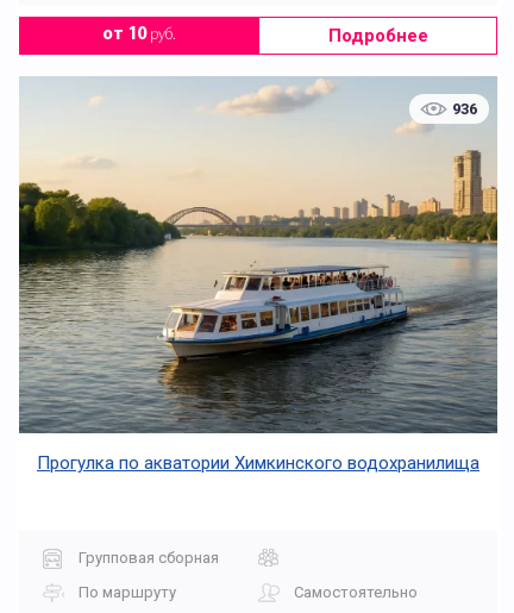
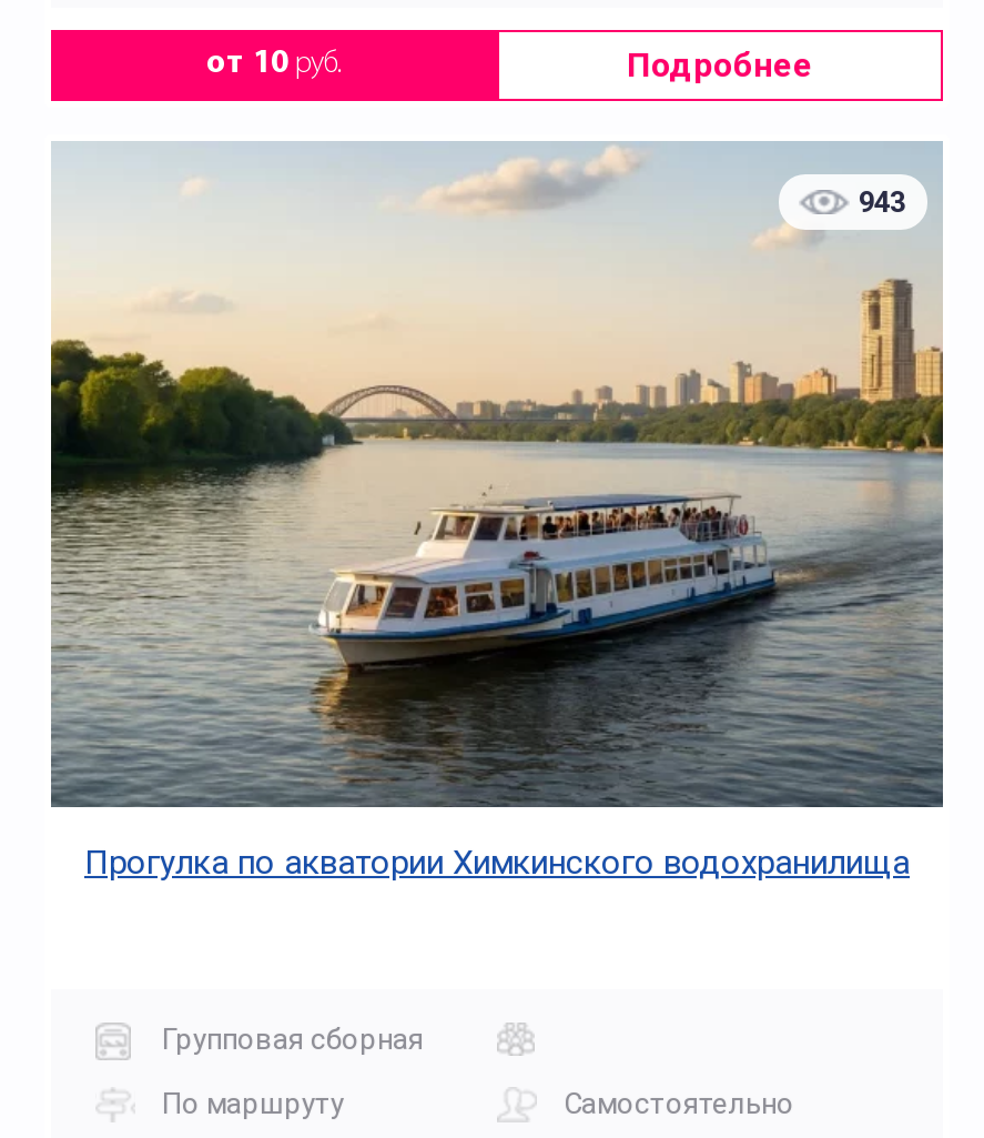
- 936
+ 943
